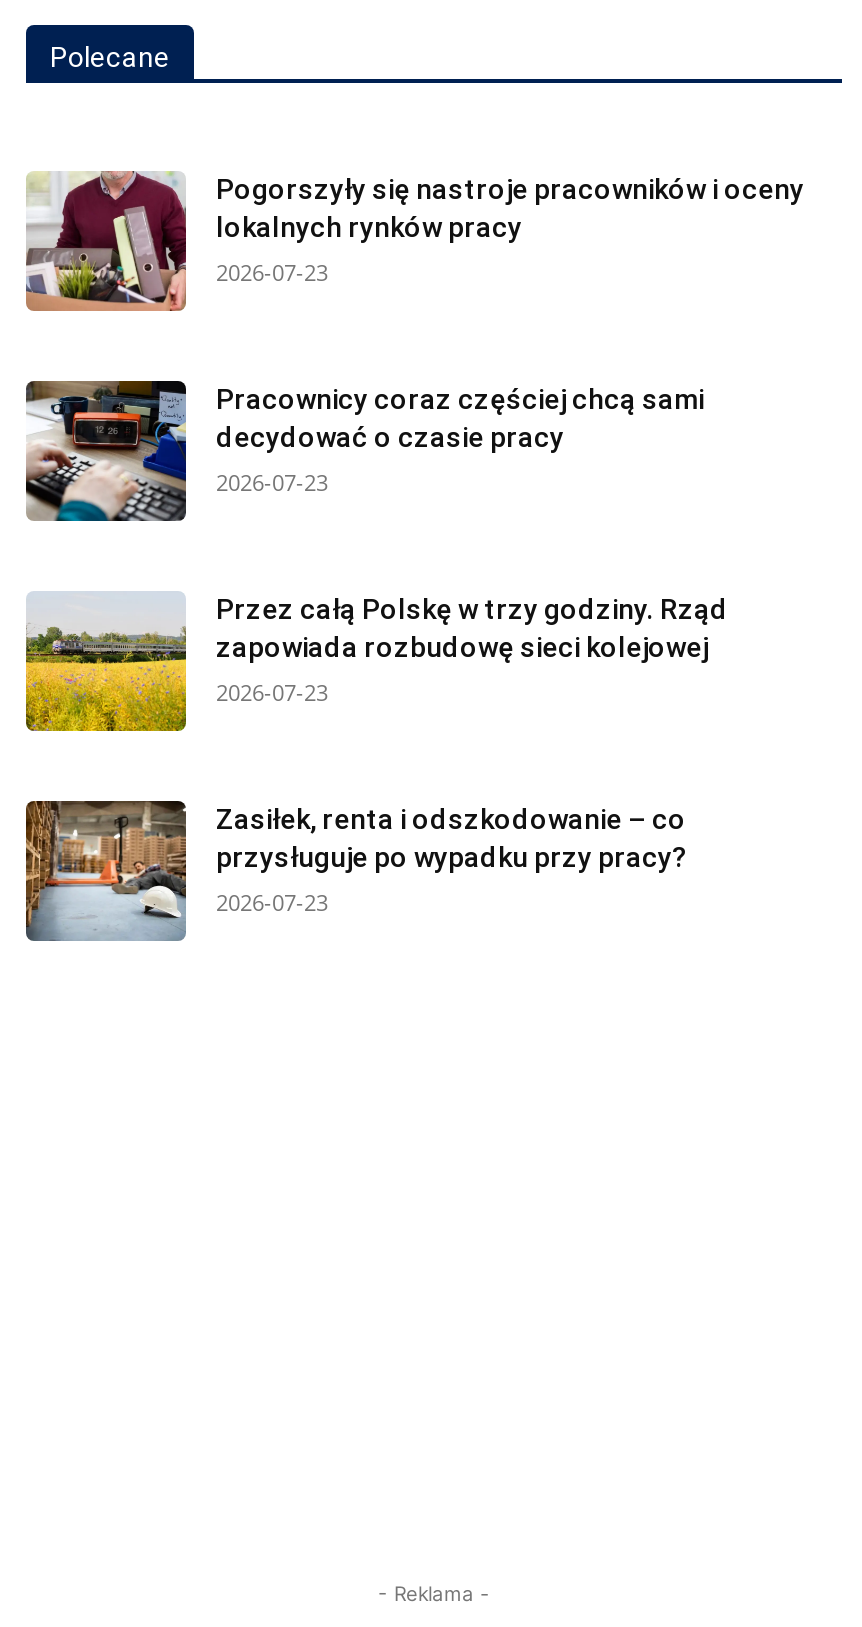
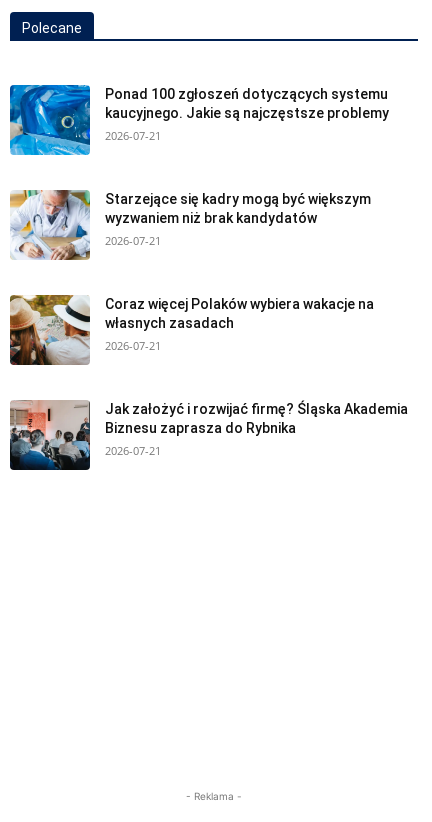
- [image]
- Pogorszyły się nastroje pracowników i oceny
- lokalnych rynków pracy
- 2026-07-23
+ [image]
+ Ponad 100 zgłoszeń dotyczących systemu
+ kaucyjnego. Jakie są najczęstsze problemy
+ 2026-07-21

- [image]
- Pracownicy coraz częściej chcą sami
- decydować o czasie pracy
- 2026-07-23
+ [image]
+ Starzejące się kadry mogą być większym
+ wyzwaniem niż brak kandydatów
+ 2026-07-21

- [image]
- Przez całą Polskę w trzy godziny. Rząd
- zapowiada rozbudowę sieci kolejowej
- 2026-07-23
+ [image]
+ Coraz więcej Polaków wybiera wakacje na
+ własnych zasadach
+ 2026-07-21

- [image]
- Zasiłek, renta i odszkodowanie – co
- przysługuje po wypadku przy pracy?
- 2026-07-23
+ [image]
+ Jak założyć i rozwijać firmę? Śląska Akademia
+ Biznesu zaprasza do Rybnika
+ 2026-07-21
